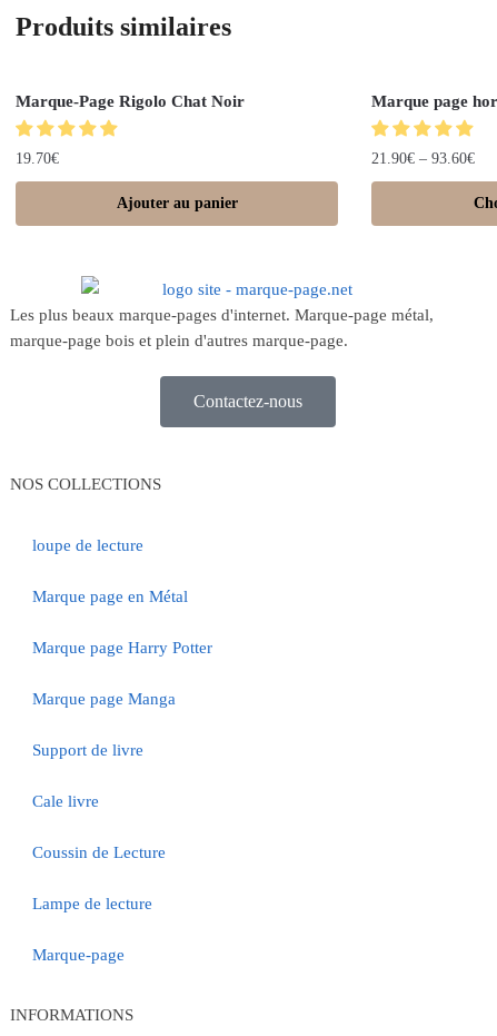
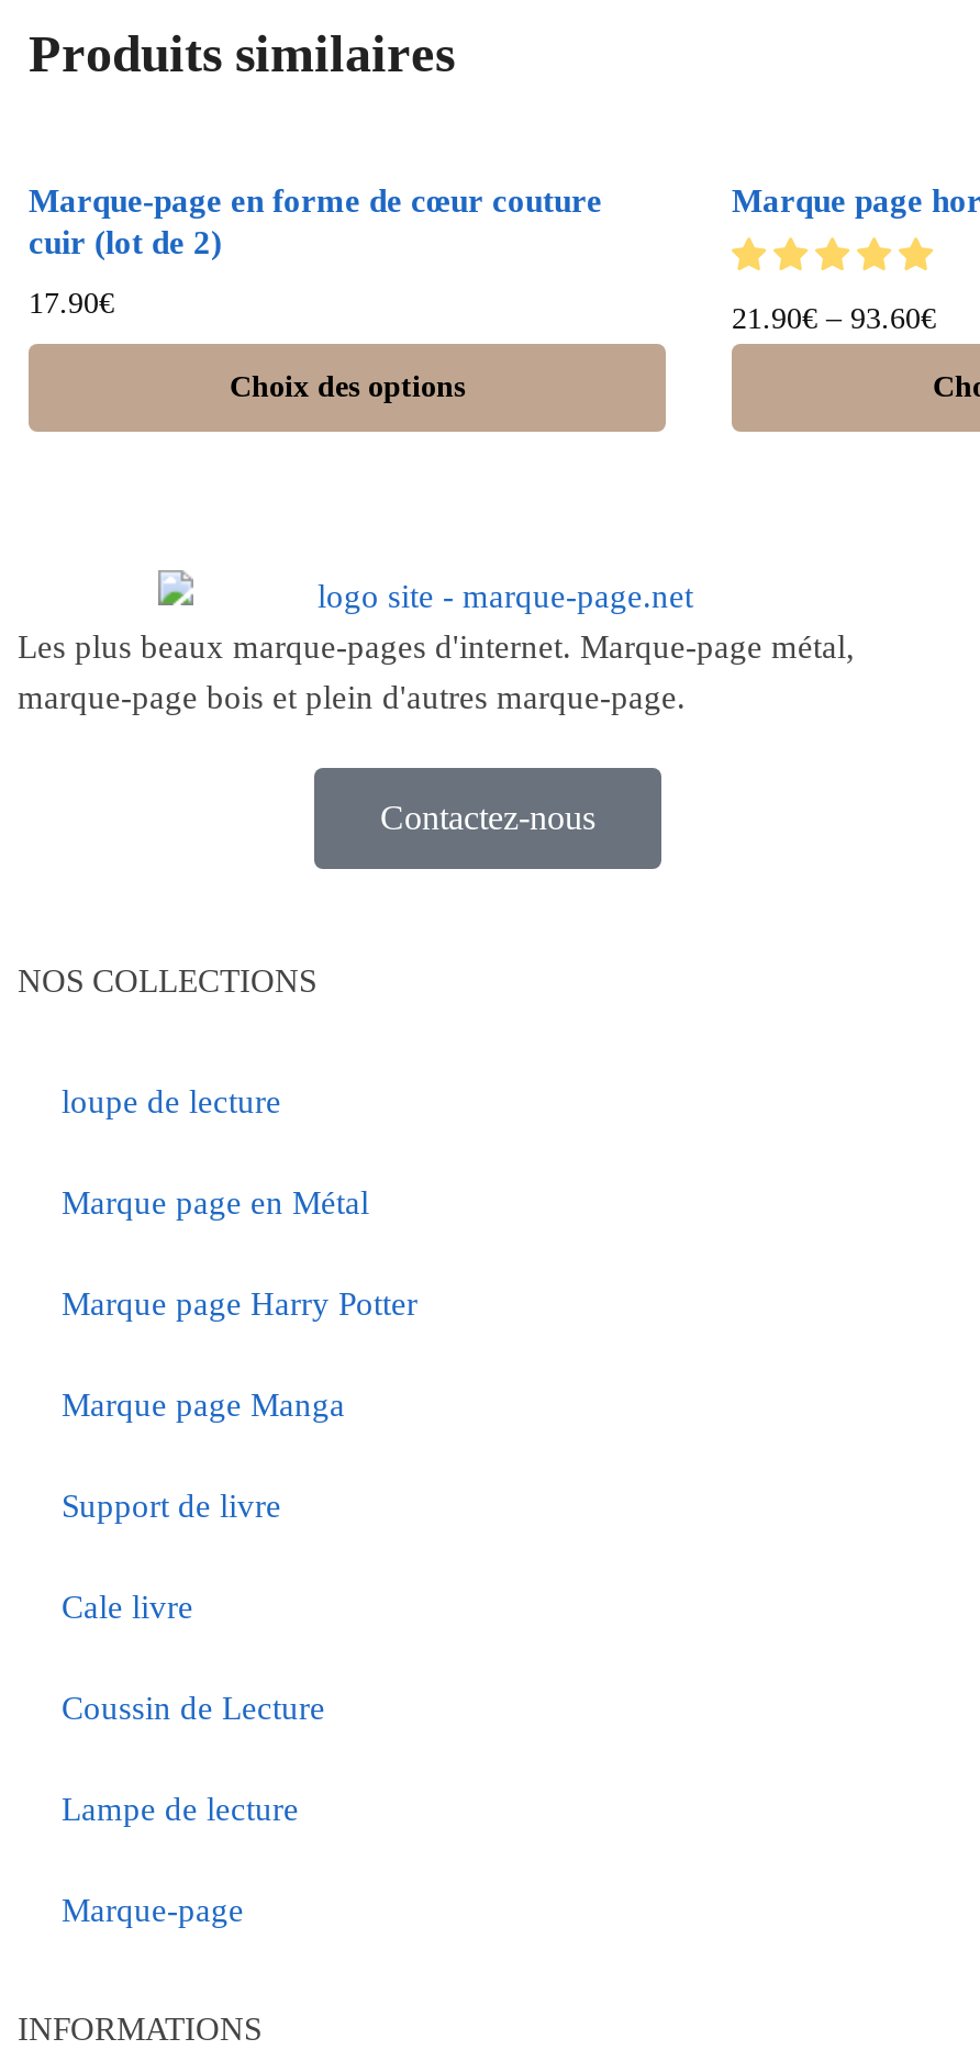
- Marque-Page Rigolo Chat Noir
+ Marque-page en forme de cœur couture
+ cuir (lot de 2)

- 19.70€
+ 17.90€

- Ajouter au panier
+ Choix des options
